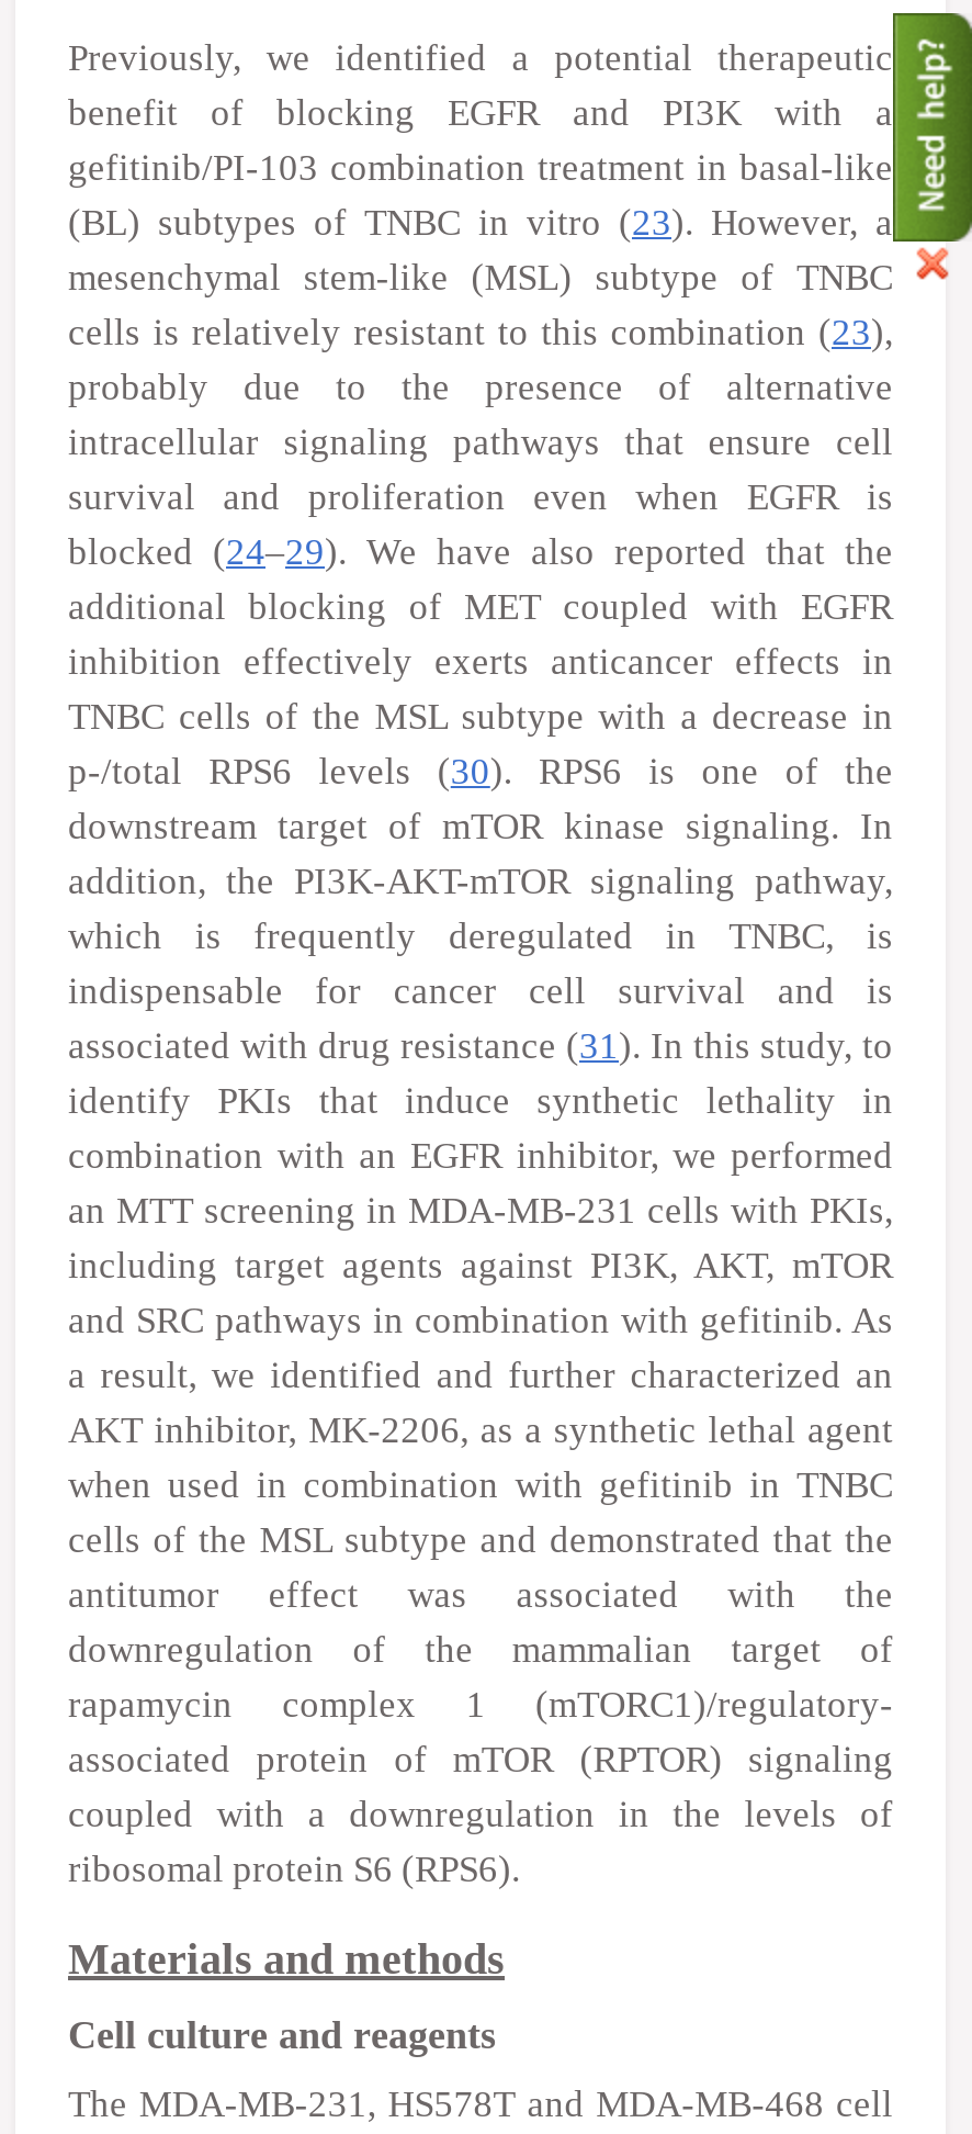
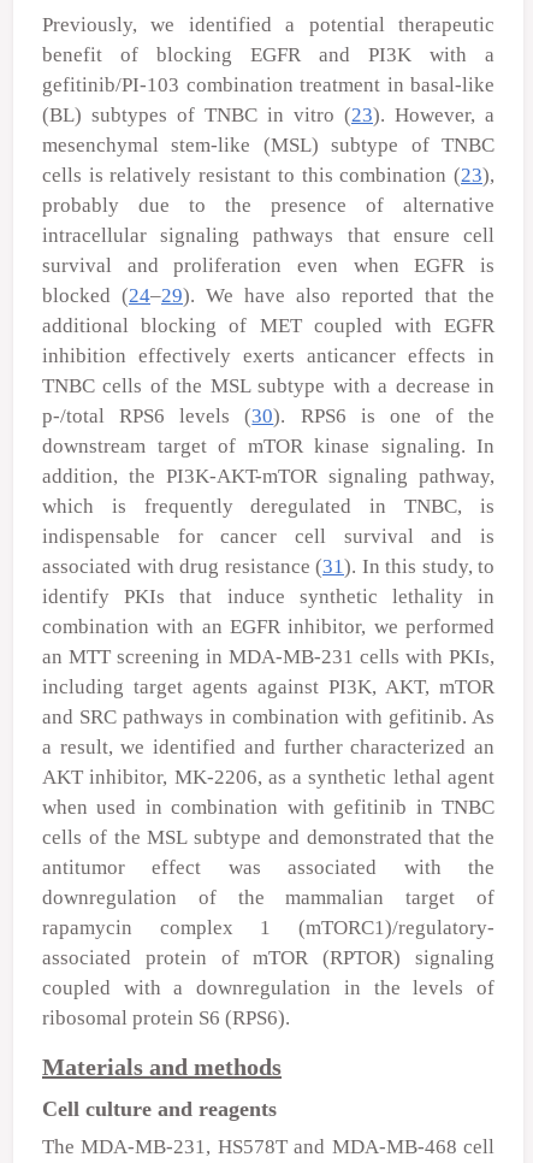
- [image]
